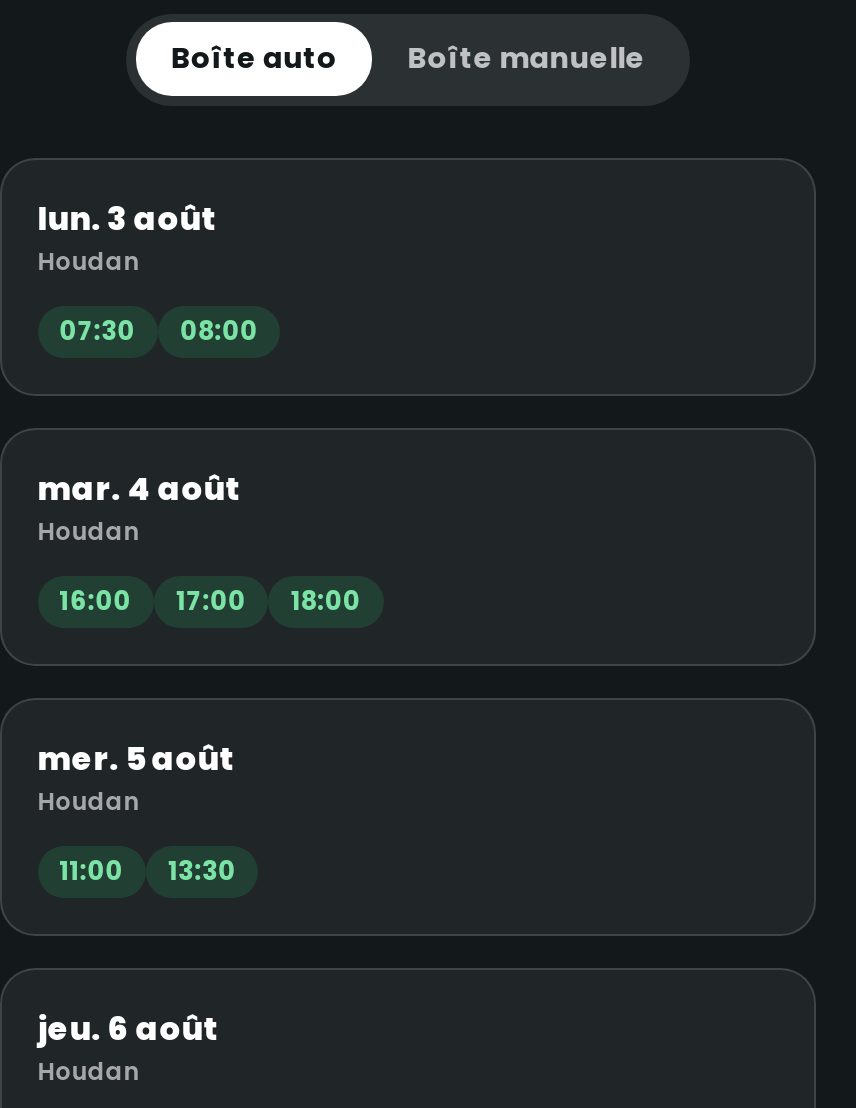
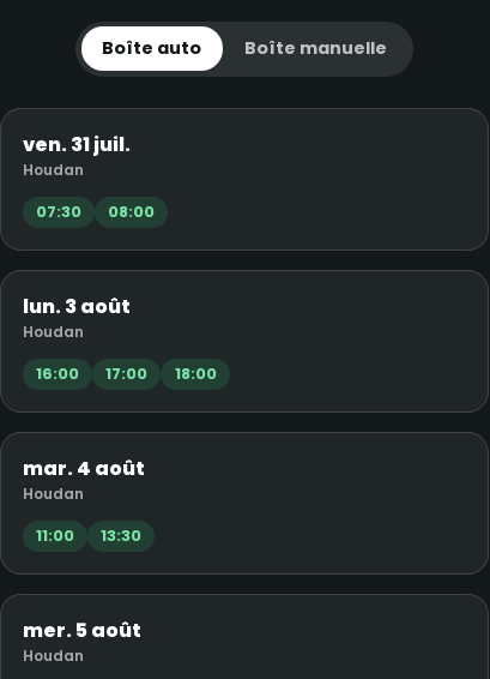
- lun. 3 août
+ ven. 31 juil.

- mar. 4 août
+ lun. 3 août

- mer. 5 août
+ mar. 4 août

- jeu. 6 août
+ mer. 5 août
